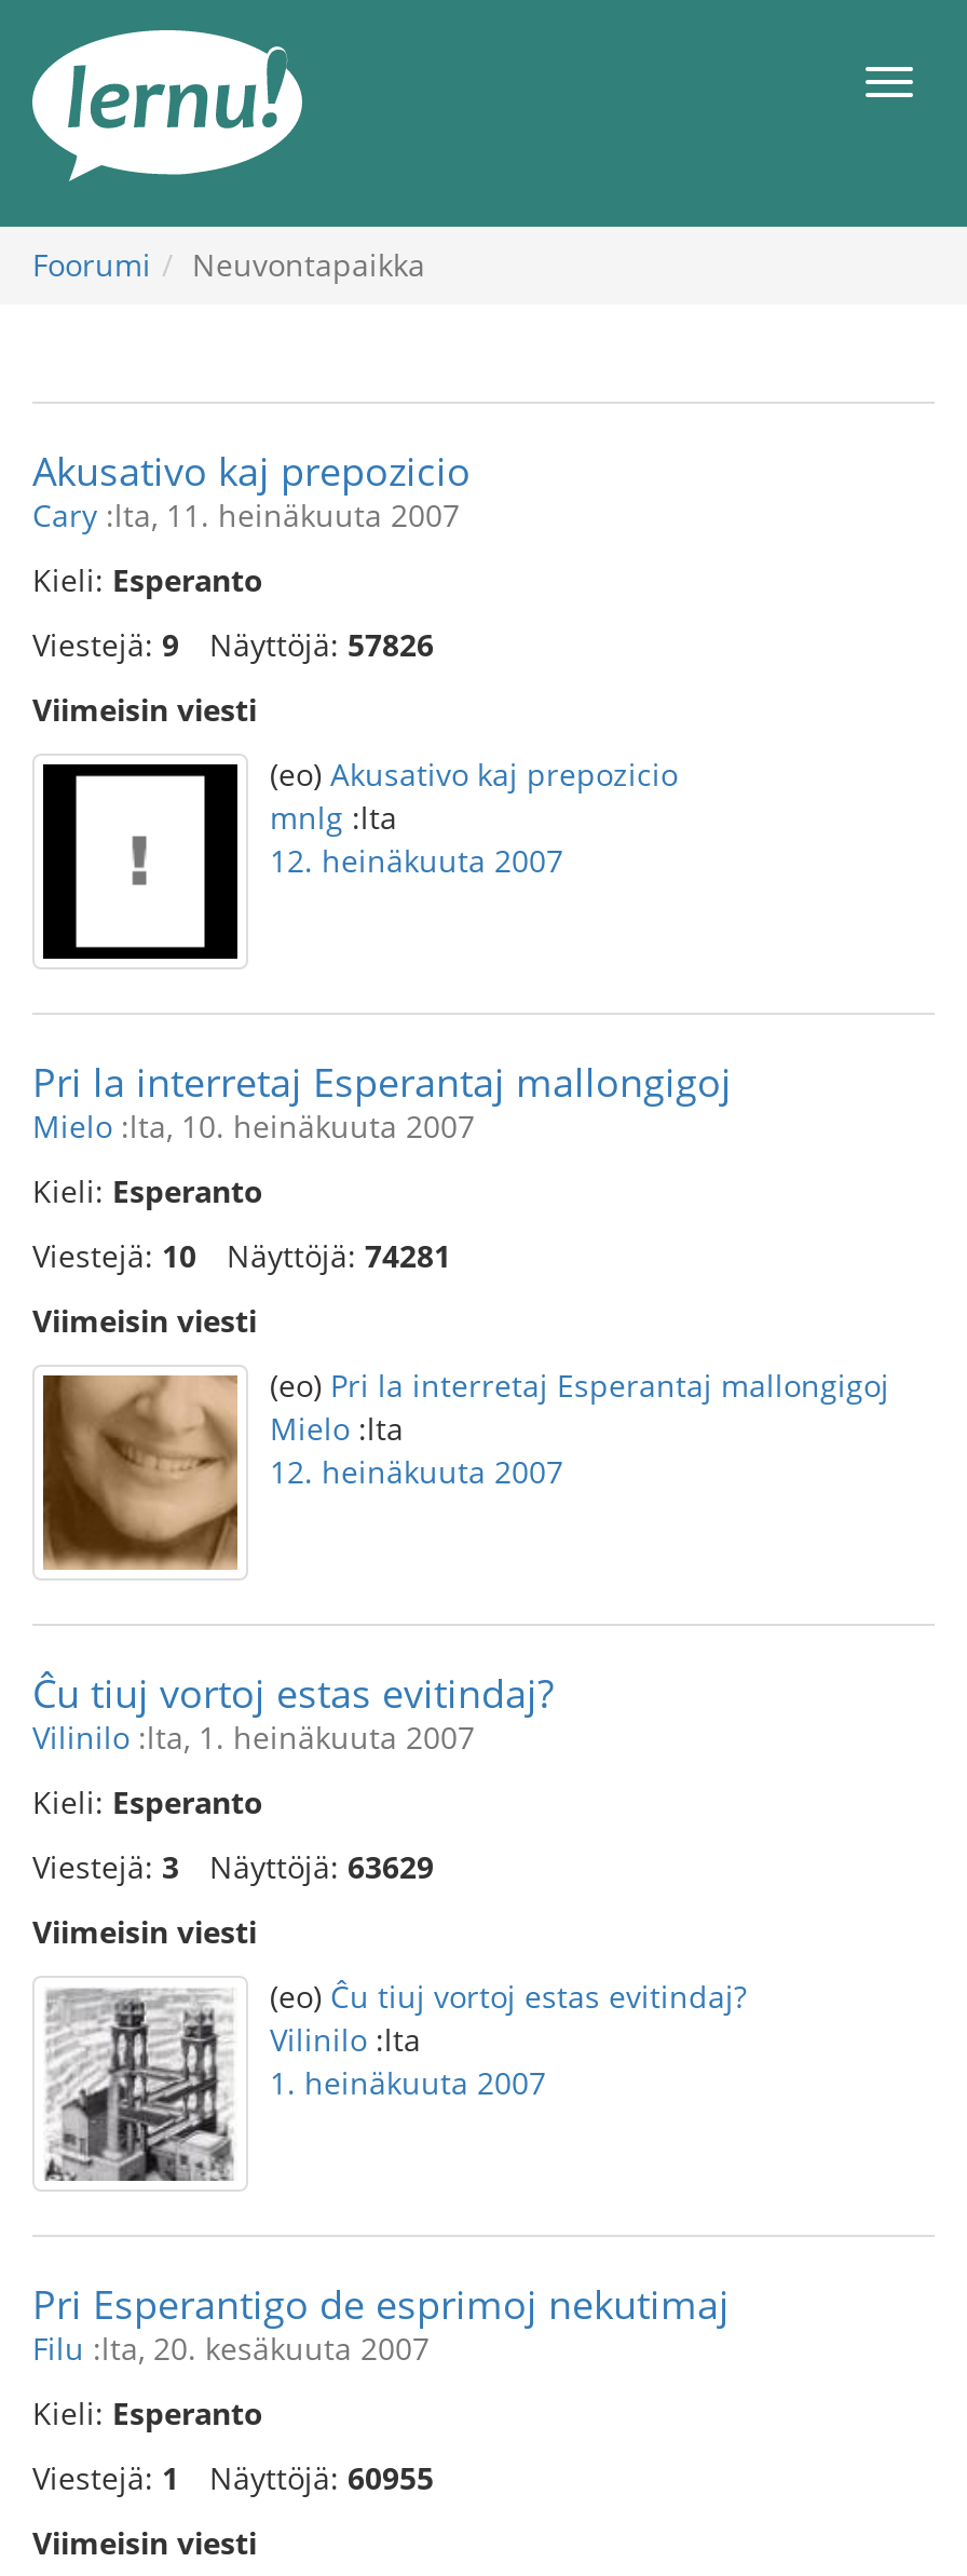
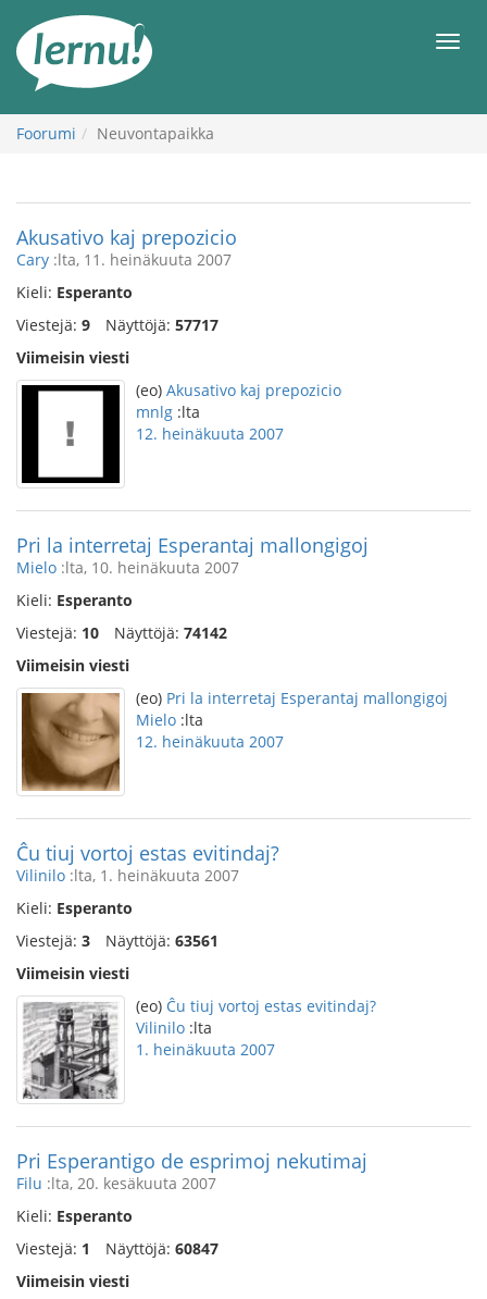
- Viestejä: 9 Näyttöjä: 57826
+ Viestejä: 9 Näyttöjä: 57717

- Viestejä: 10 Näyttöjä: 74281
+ Viestejä: 10 Näyttöjä: 74142

- Viestejä: 3 Näyttöjä: 63629
+ Viestejä: 3 Näyttöjä: 63561

- Viestejä: 1 Näyttöjä: 60955
+ Viestejä: 1 Näyttöjä: 60847
